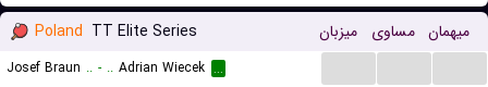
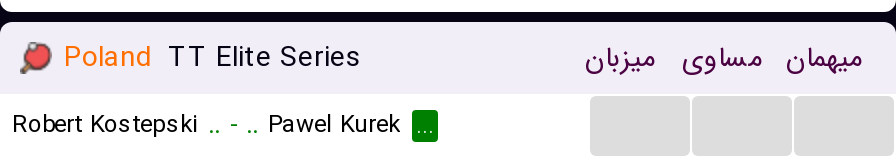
- Josef Braun .. - .. Adrian Wiecek ...
+ Robert Kostepski .. - .. Pawel Kurek ...
